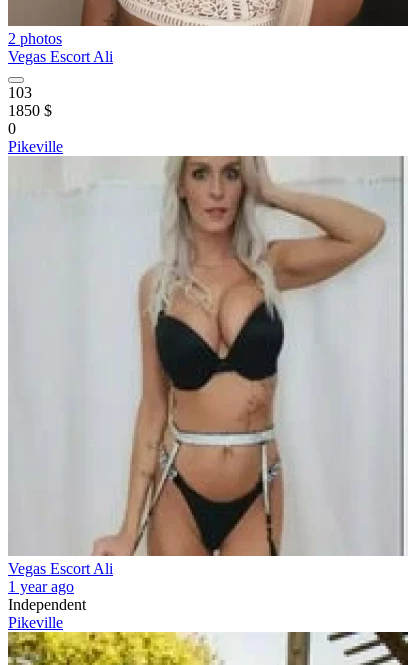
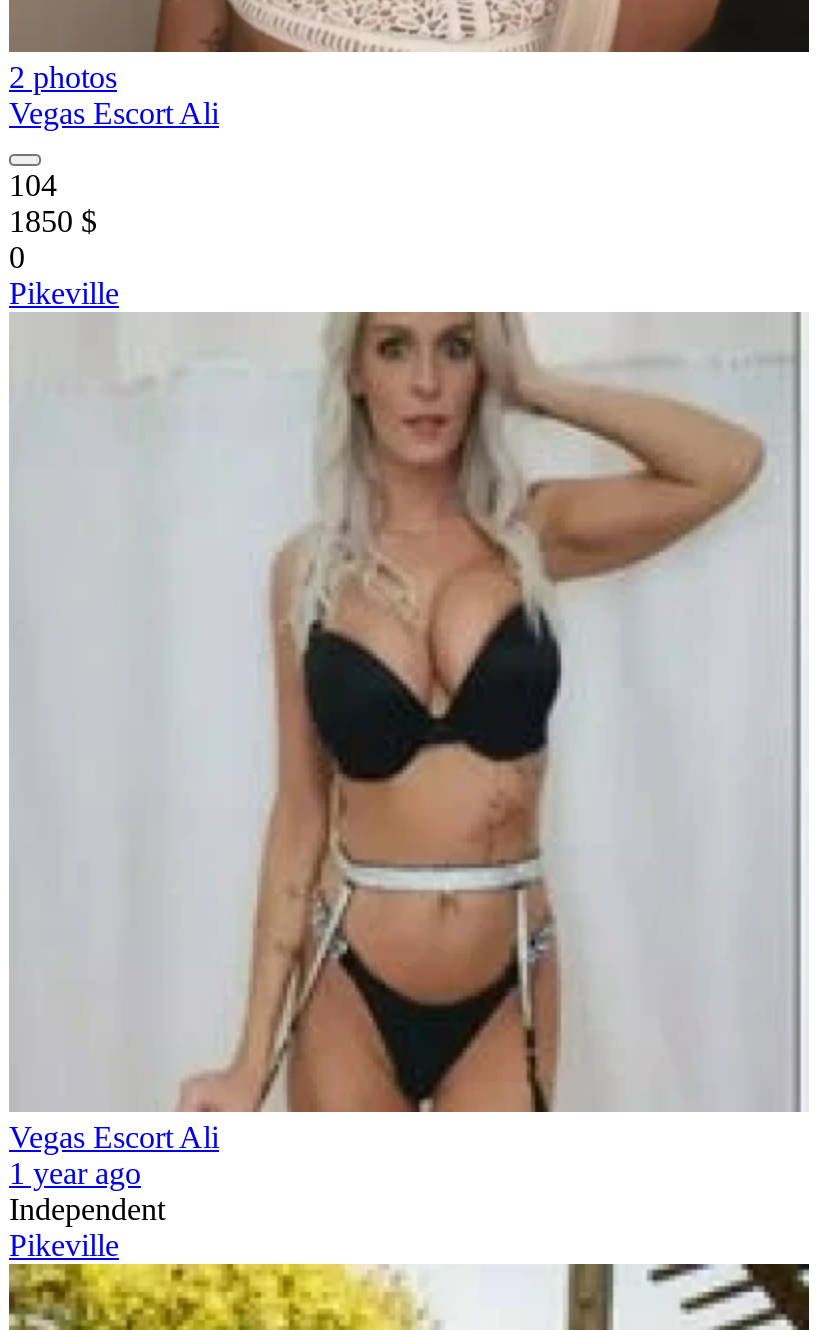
- 103
+ 104
